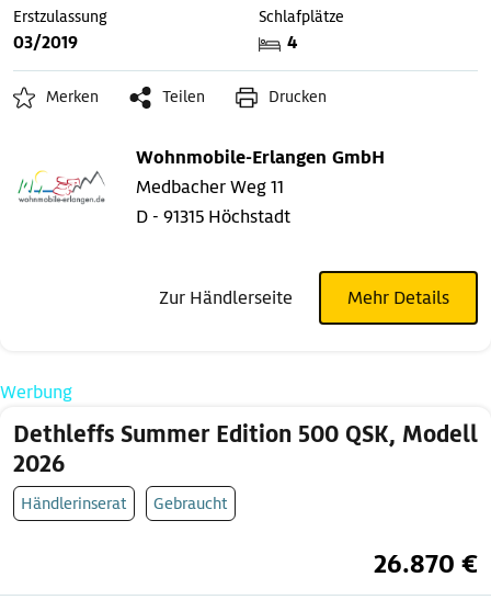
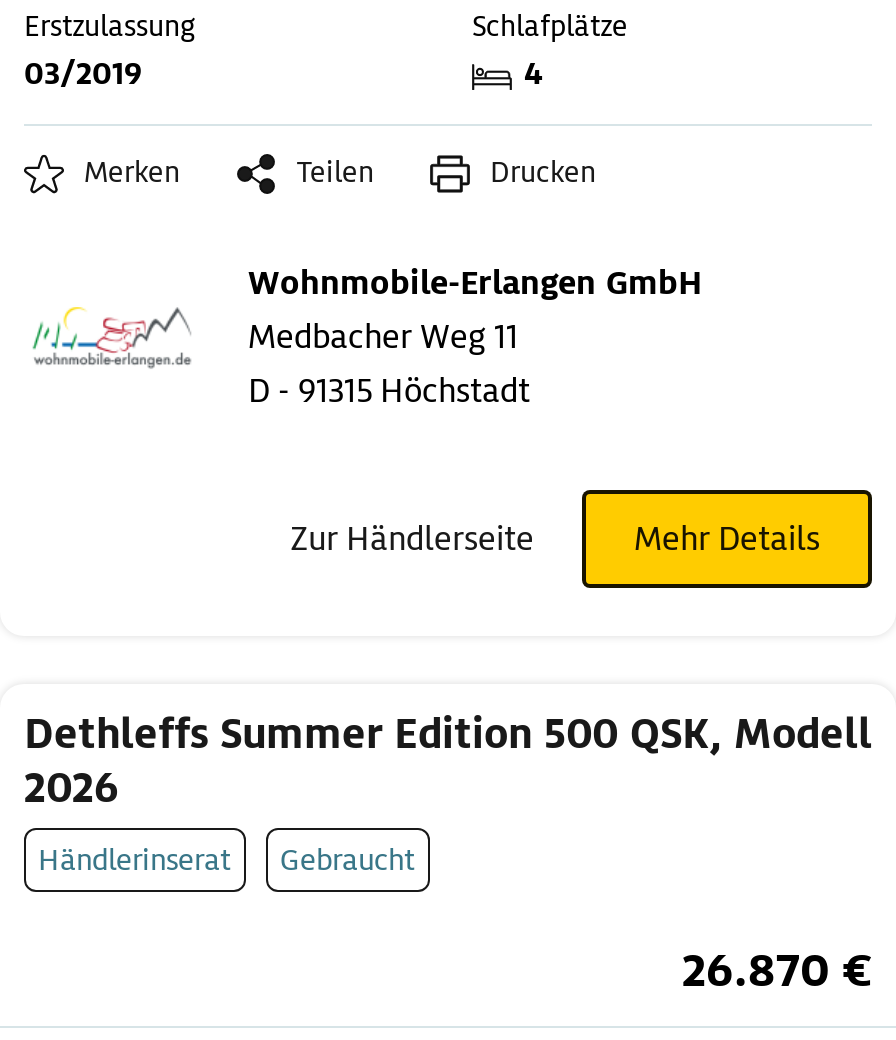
- Werbung
